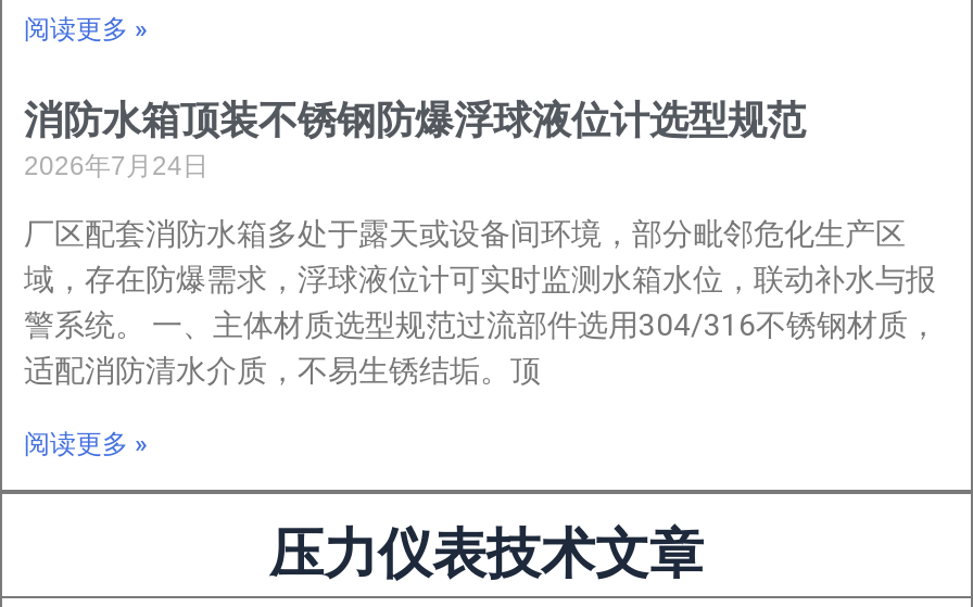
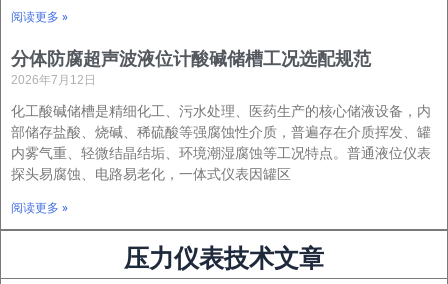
- 消防水箱顶装不锈钢防爆浮球液位计选型规范
- 2026年7月24日
+ 分体防腐超声波液位计酸碱储槽工况选配规范
+ 2026年7月12日

- 厂区配套消防水箱多处于露天或设备间环境，部分毗邻危化生产区
- 域，存在防爆需求，浮球液位计可实时监测水箱水位，联动补水与报
- 警系统。 一、主体材质选型规范过流部件选用304/316不锈钢材质，
- 适配消防清水介质，不易生锈结垢。顶
+ 化工酸碱储槽是精细化工、污水处理、医药生产的核心储液设备，内
+ 部储存盐酸、烧碱、稀硫酸等强腐蚀性介质，普遍存在介质挥发、罐
+ 内雾气重、轻微结晶结垢、环境潮湿腐蚀等工况特点。普通液位仪表
+ 探头易腐蚀、电路易老化，一体式仪表因罐区
